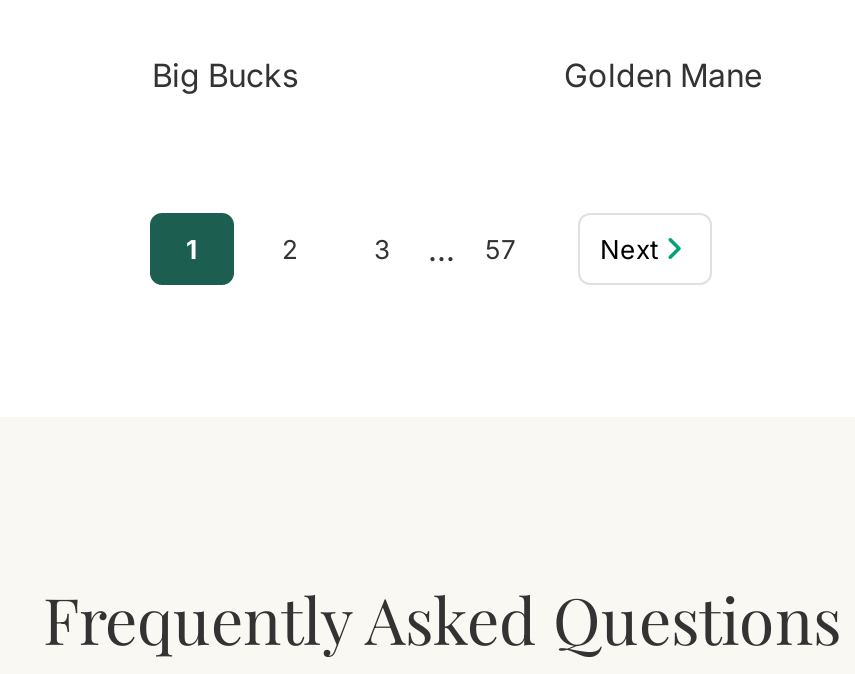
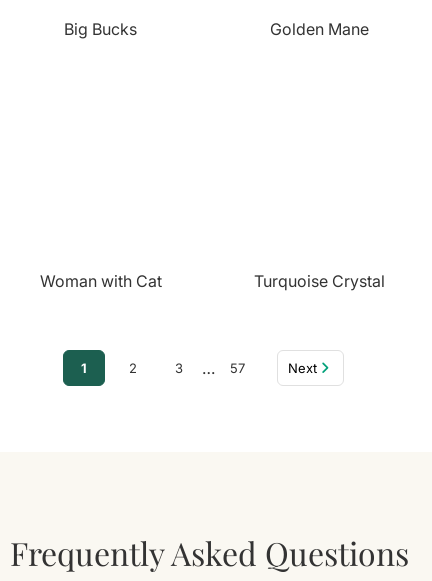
+ Woman with Cat
+ Turquoise Crystal
